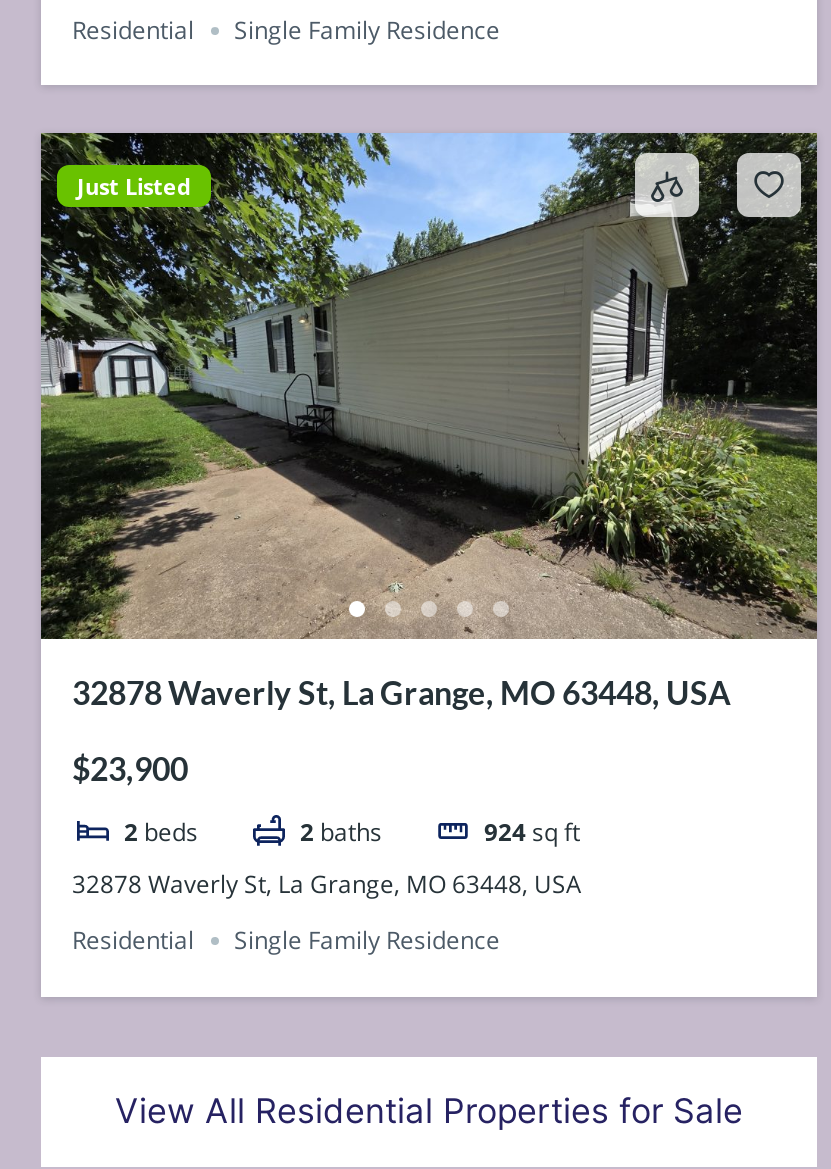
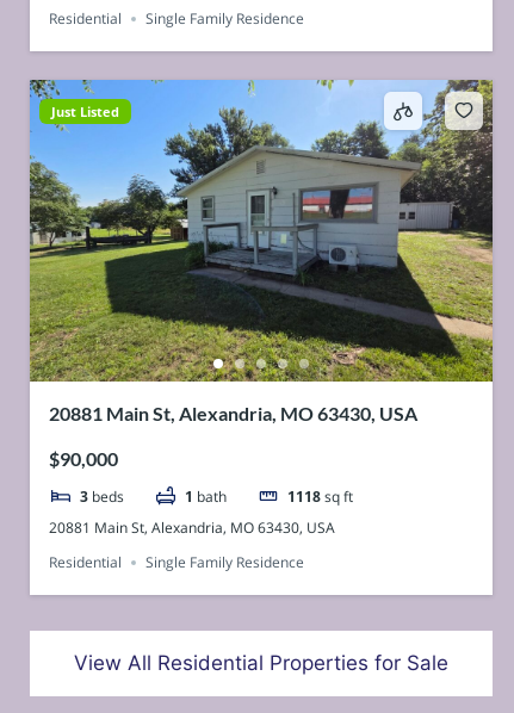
- [image]
- 32878 Waverly St, La Grange, MO 63448, USA
+ [image]
+ 20881 Main St, Alexandria, MO 63430, USA

- $23,900
+ $90,000

- 2 beds
- 2 baths
- 924 sq ft
+ 3 beds
+ 1 bath
+ 1118 sq ft

- 32878 Waverly St, La Grange, MO 63448, USA
+ 20881 Main St, Alexandria, MO 63430, USA
